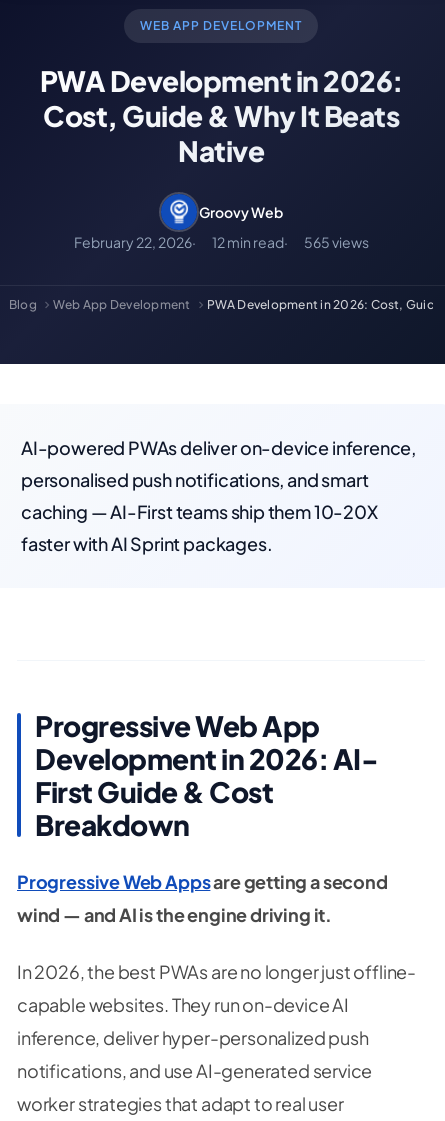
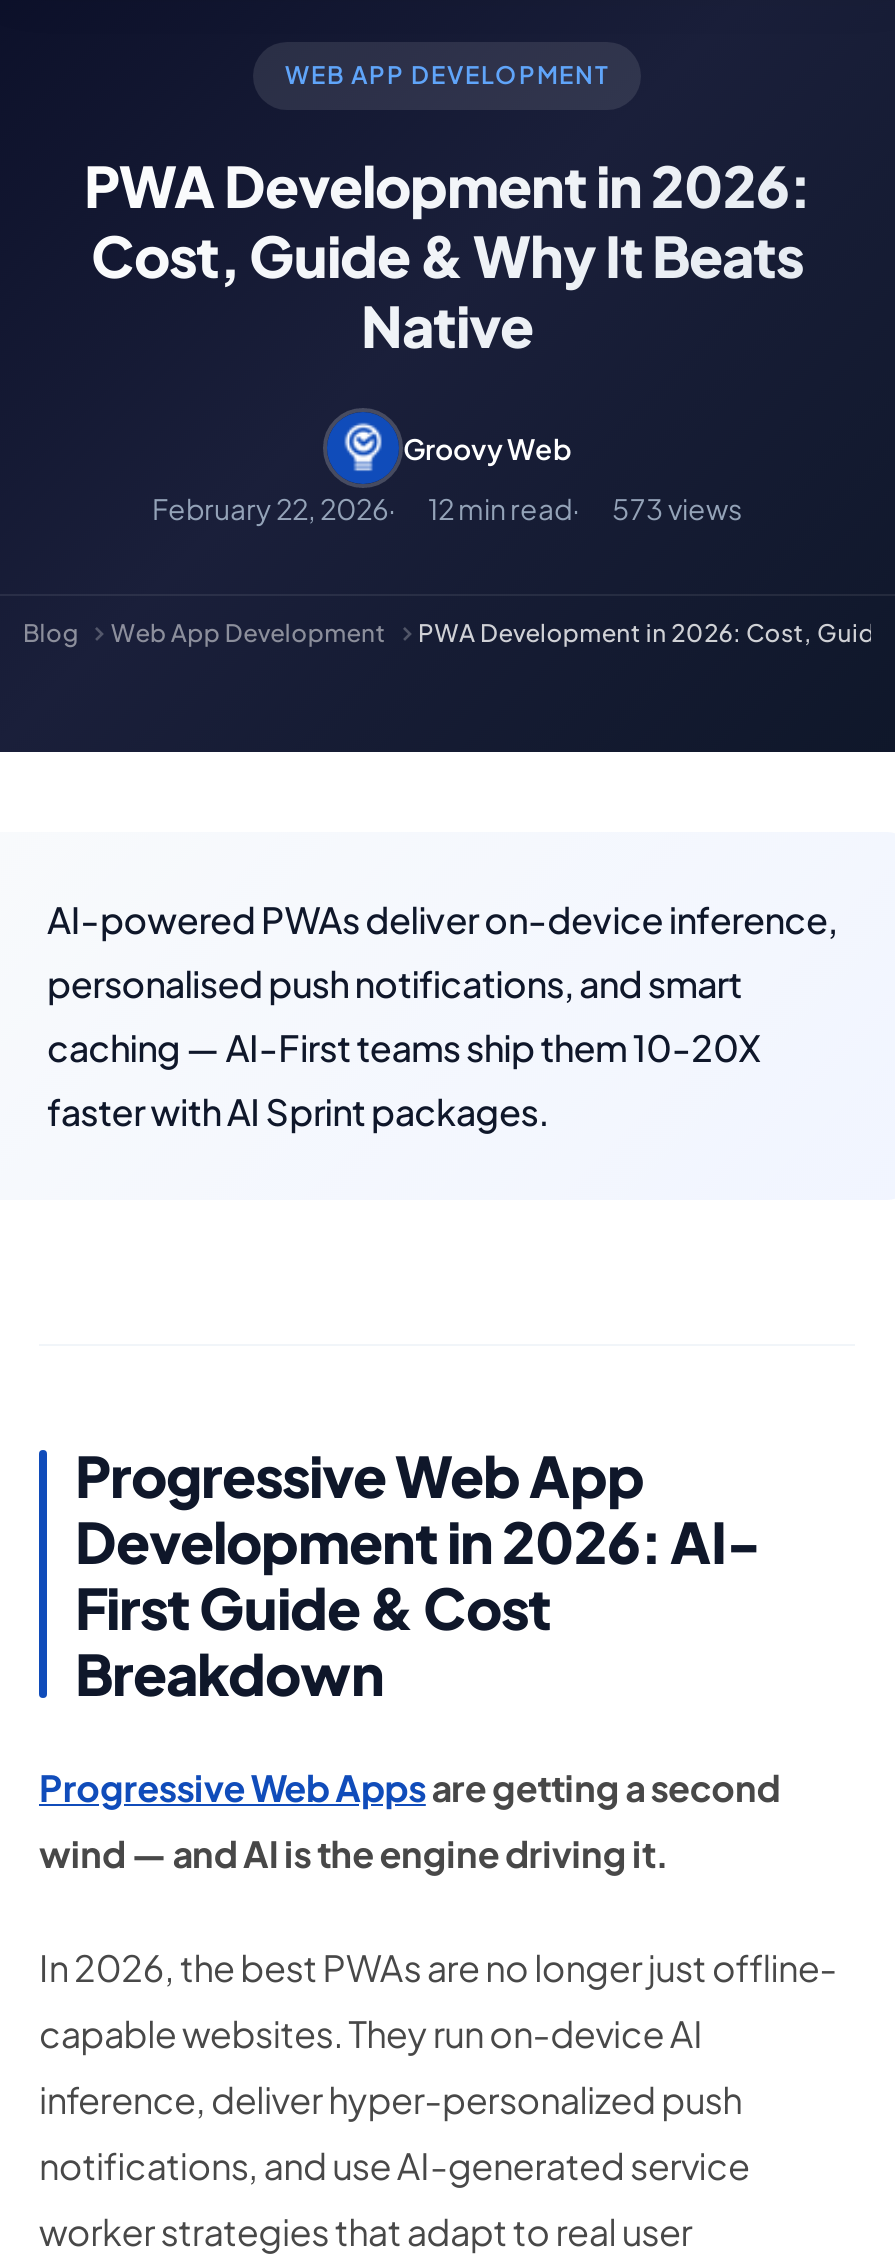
- February 22, 2026 12 min read 565 views
+ February 22, 2026 12 min read 573 views
